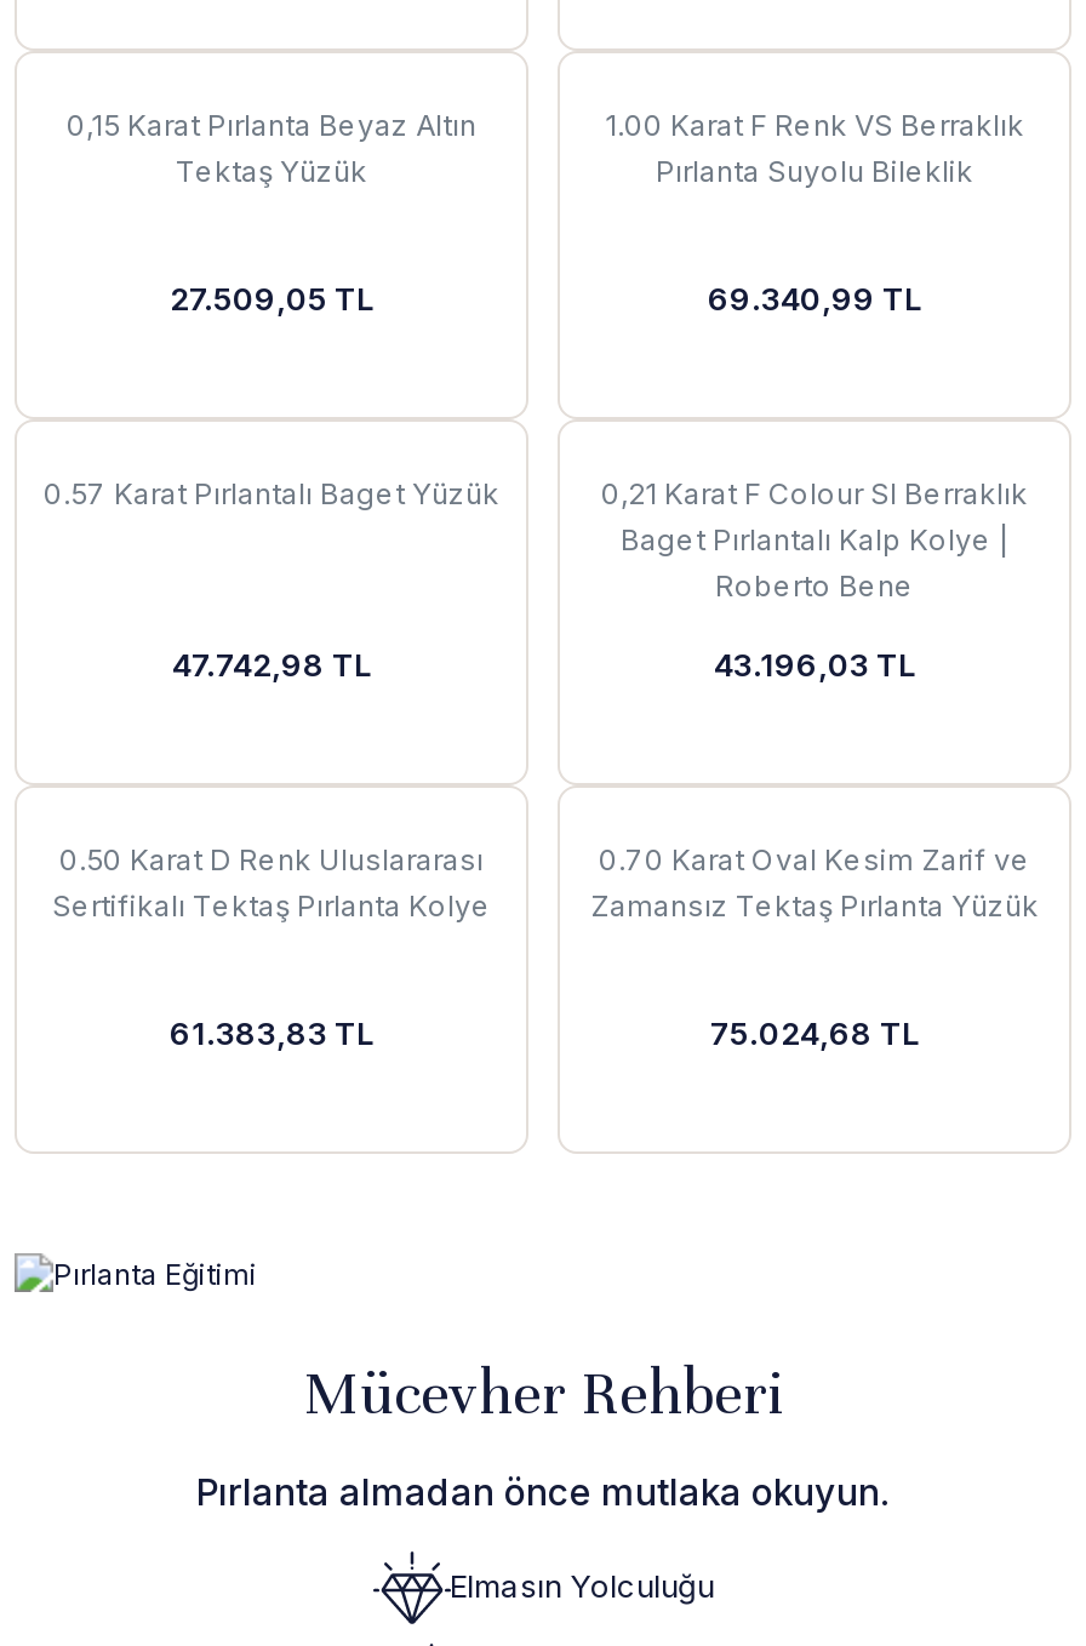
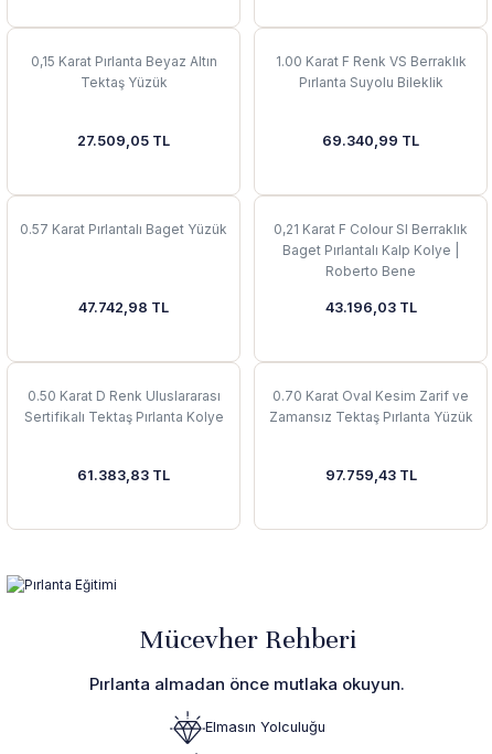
- 75.024,68 TL
+ 97.759,43 TL
